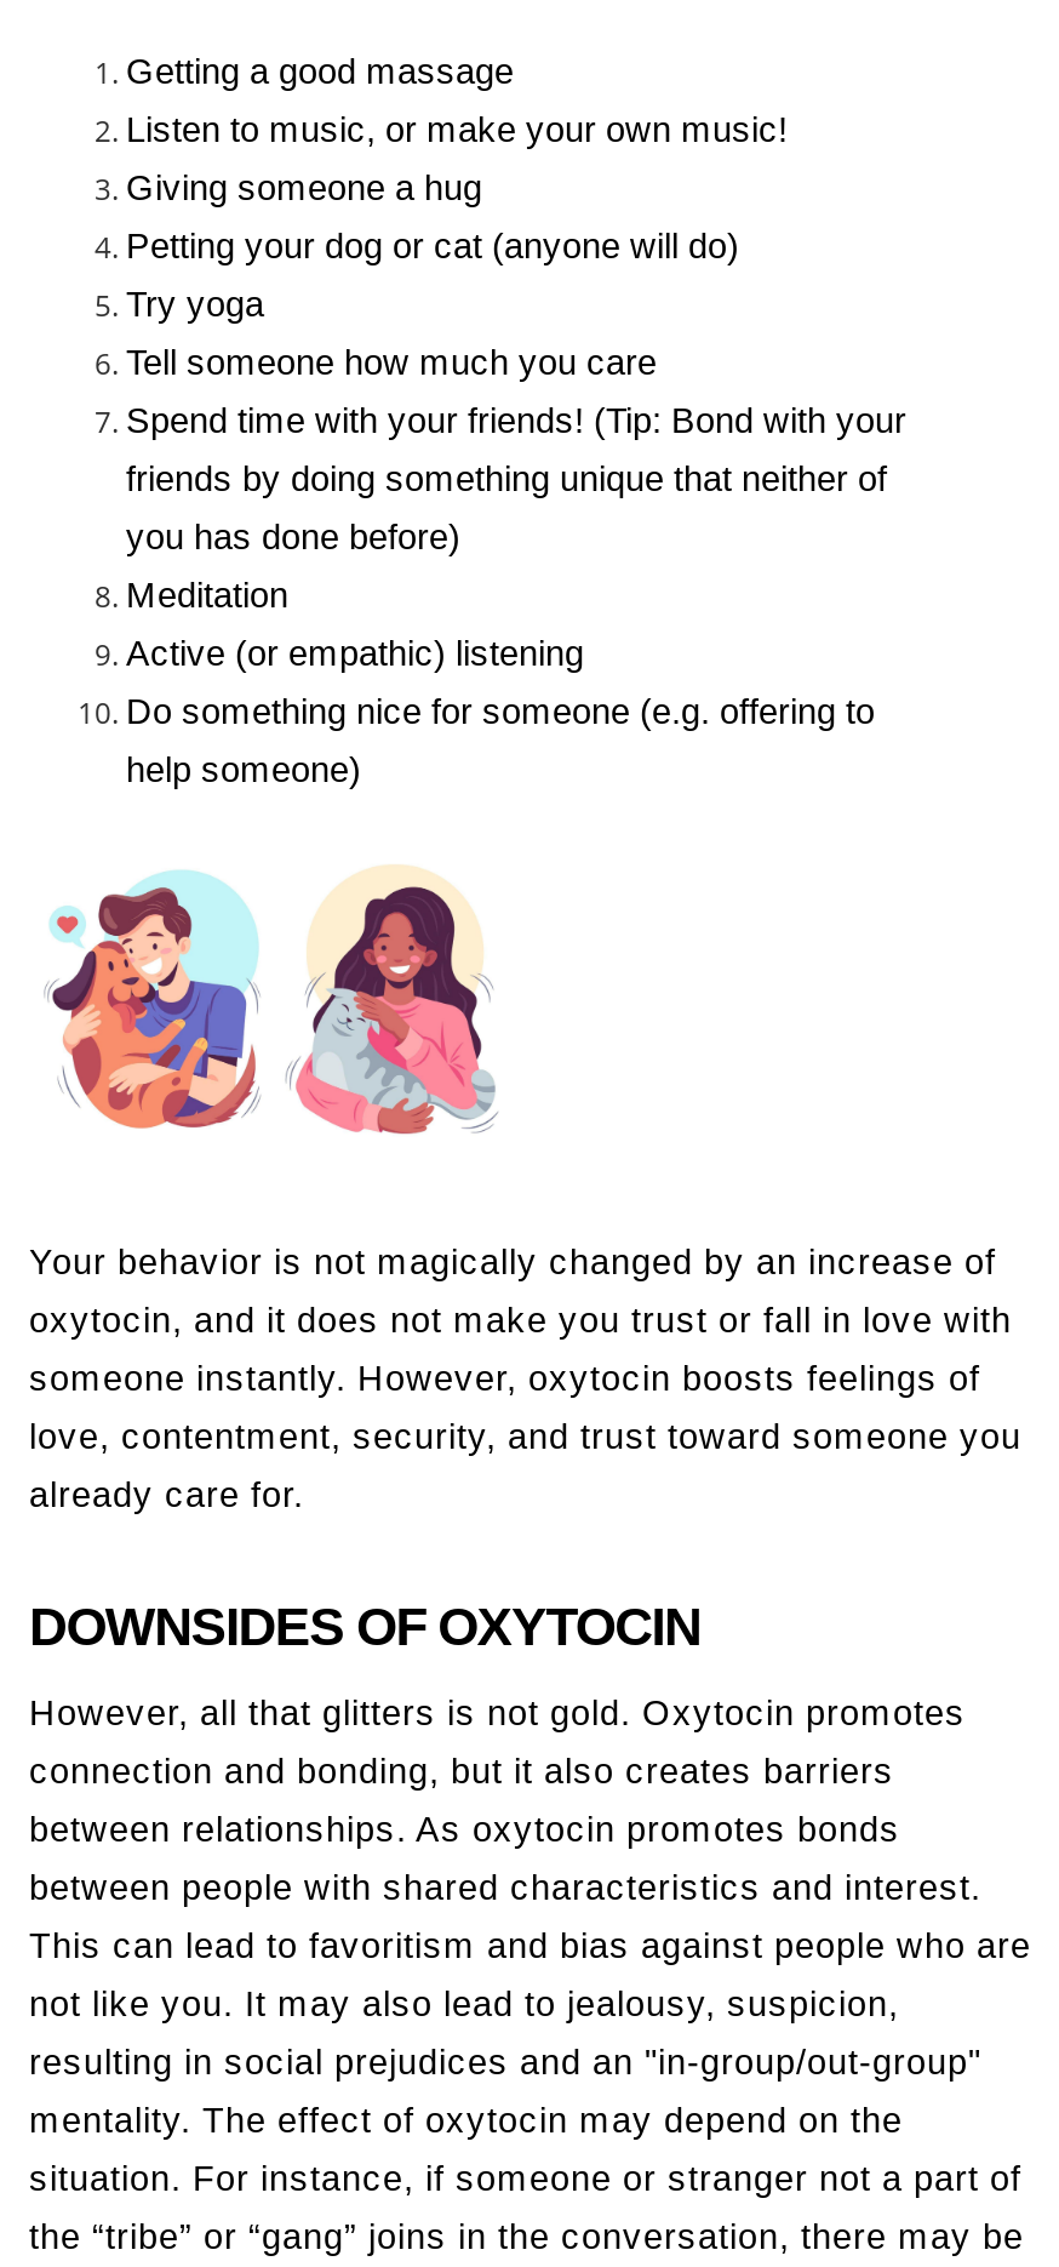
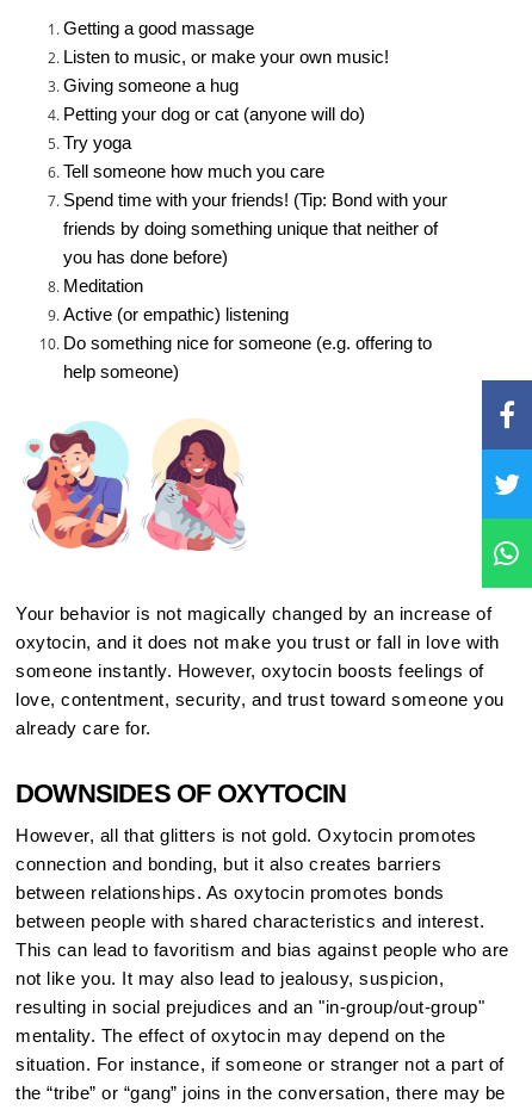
+ [image]
